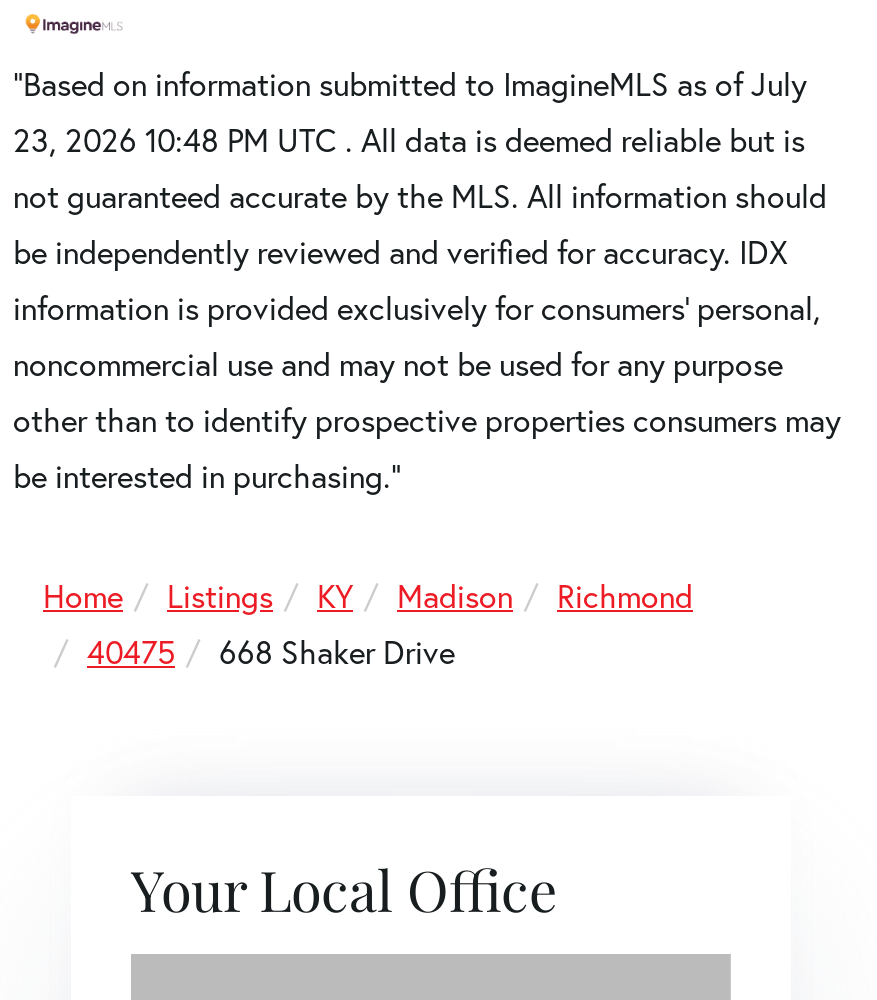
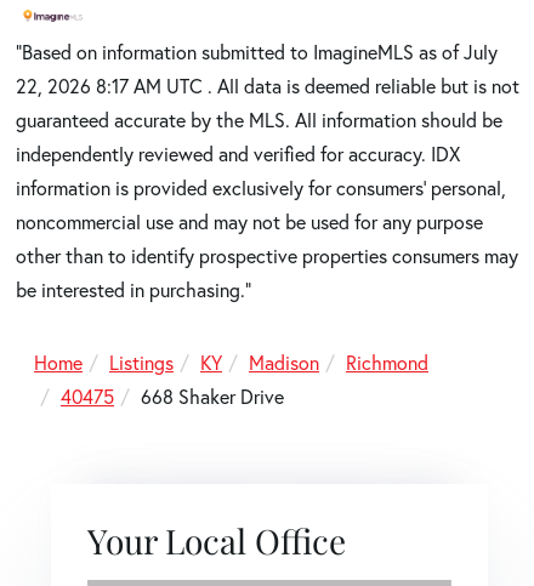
- 23, 2026 10:48 PM UTC . All data is deemed reliable but is
- not guaranteed accurate by the MLS. All information should
- be independently reviewed and verified for accuracy. IDX
+ 22, 2026 8:17 AM UTC . All data is deemed reliable but is not
+ guaranteed accurate by the MLS. All information should be
+ independently reviewed and verified for accuracy. IDX
